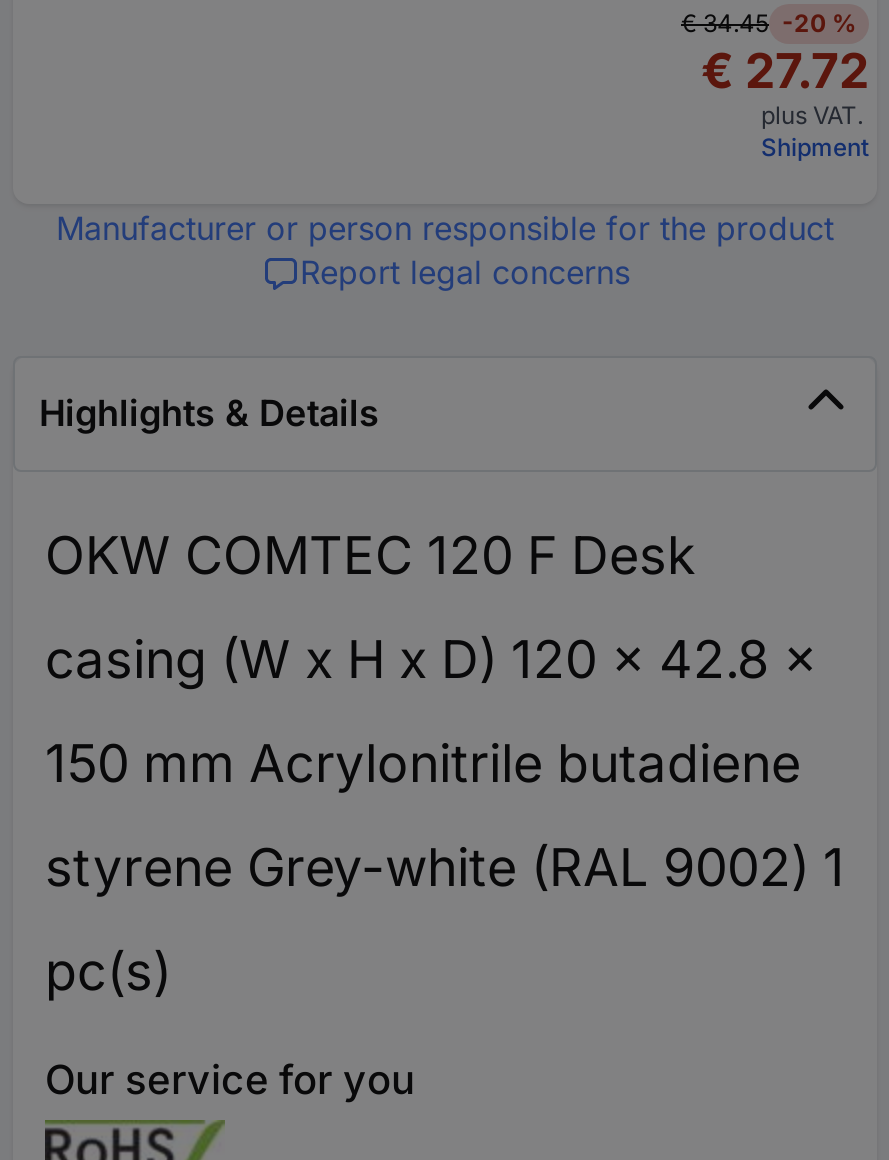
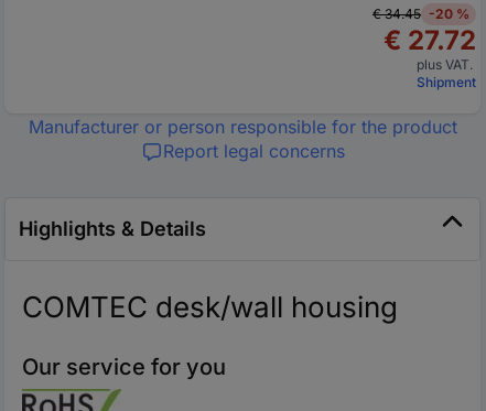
- OKW COMTEC 120 F Desk
- casing (W x H x D) 120 x 42.8 x
- 150 mm Acrylonitrile butadiene
- styrene Grey-white (RAL 9002) 1
- pc(s)
+ COMTEC desk/wall housing
